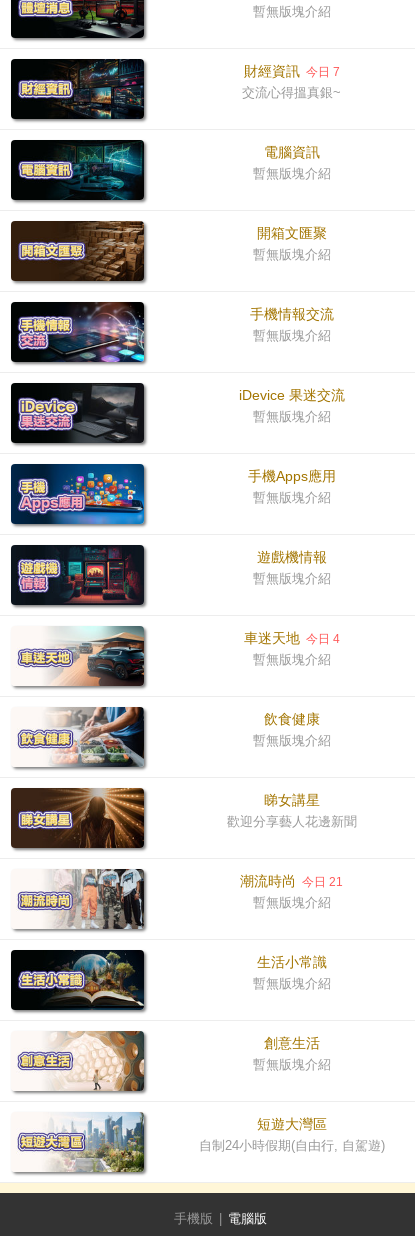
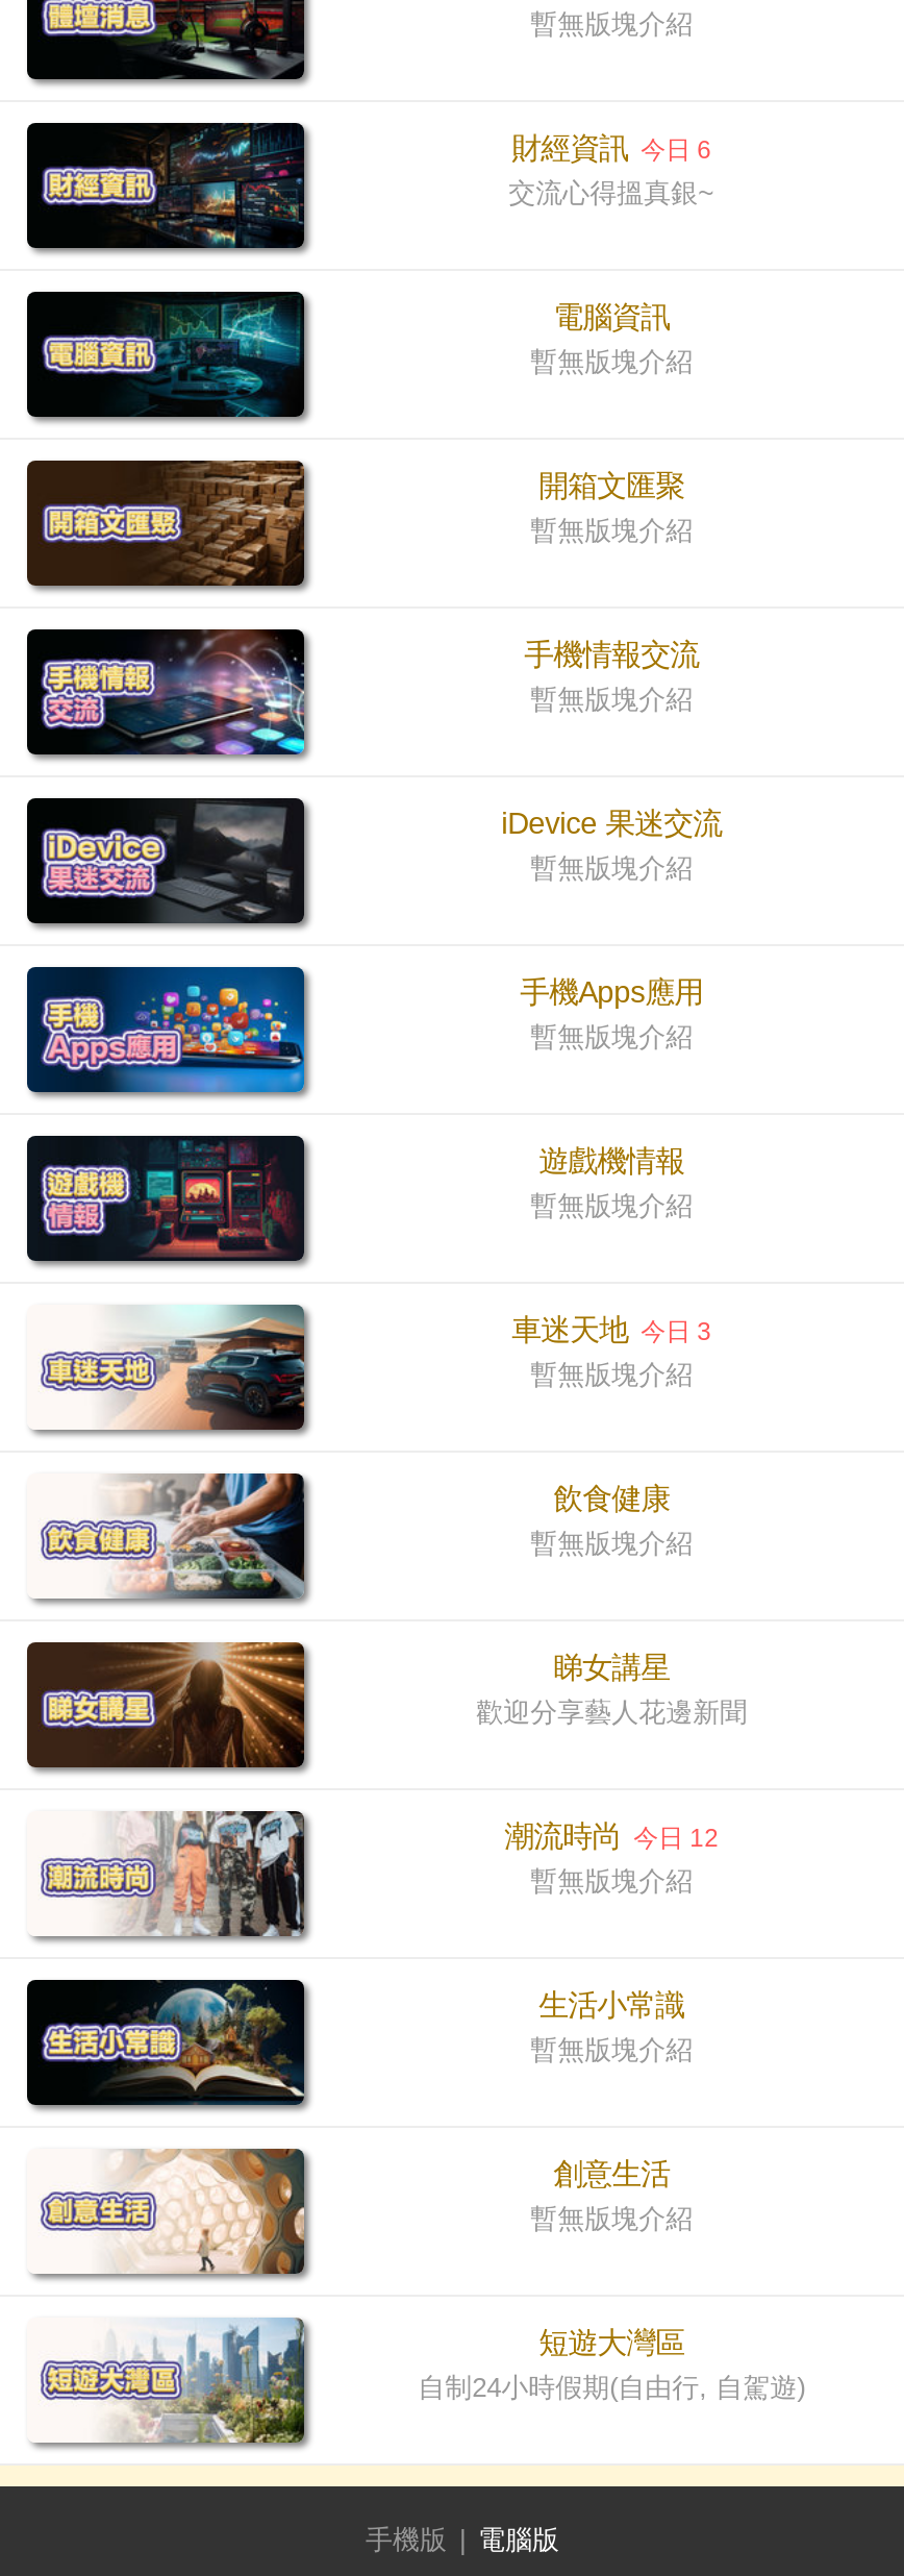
- 財經資訊 今日 7
+ 財經資訊 今日 6

- 車迷天地 今日 4
+ 車迷天地 今日 3

- 潮流時尚 今日 21
+ 潮流時尚 今日 12
